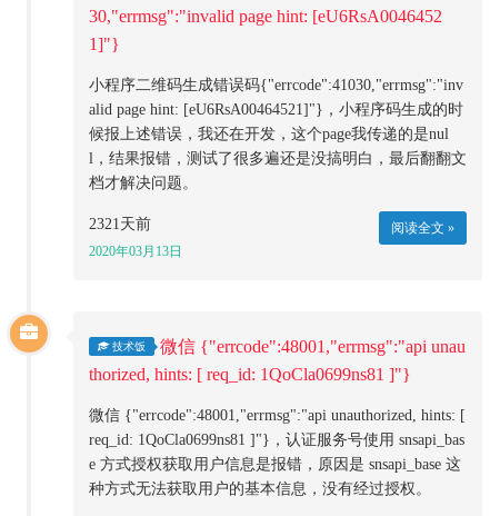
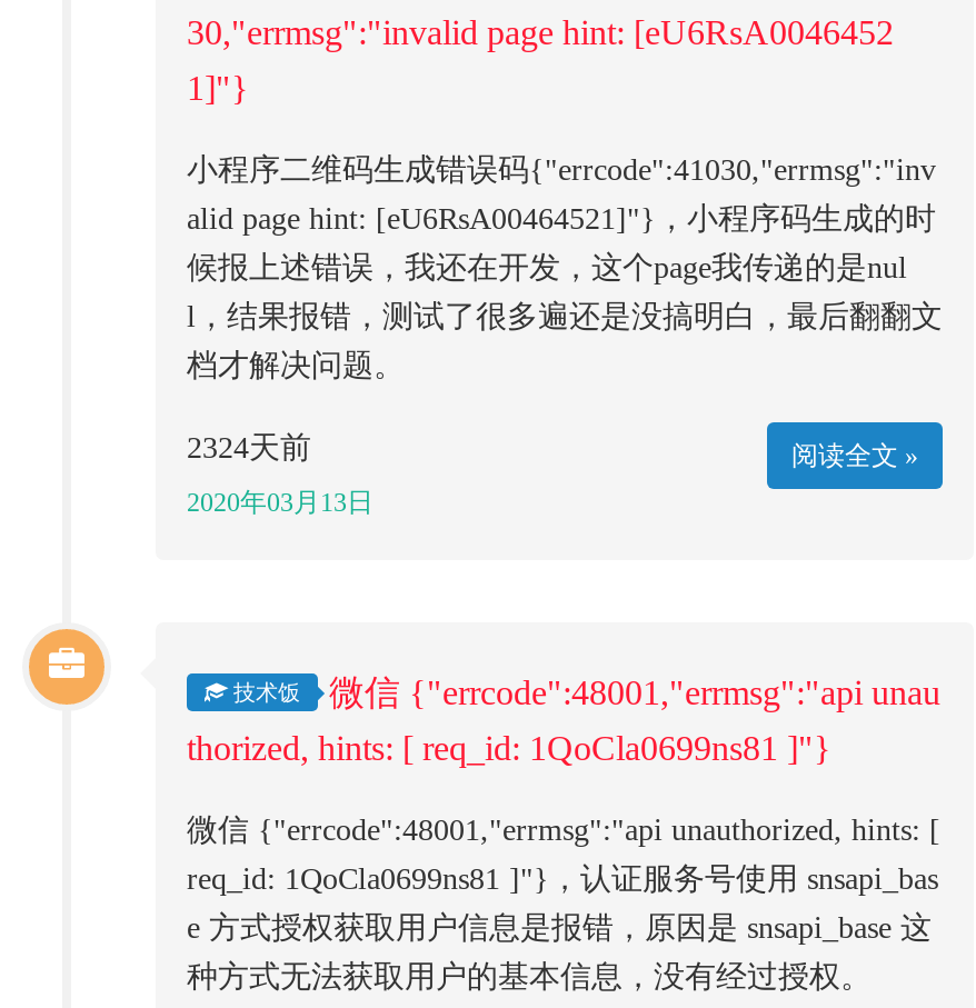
- 2321天前
+ 2324天前
